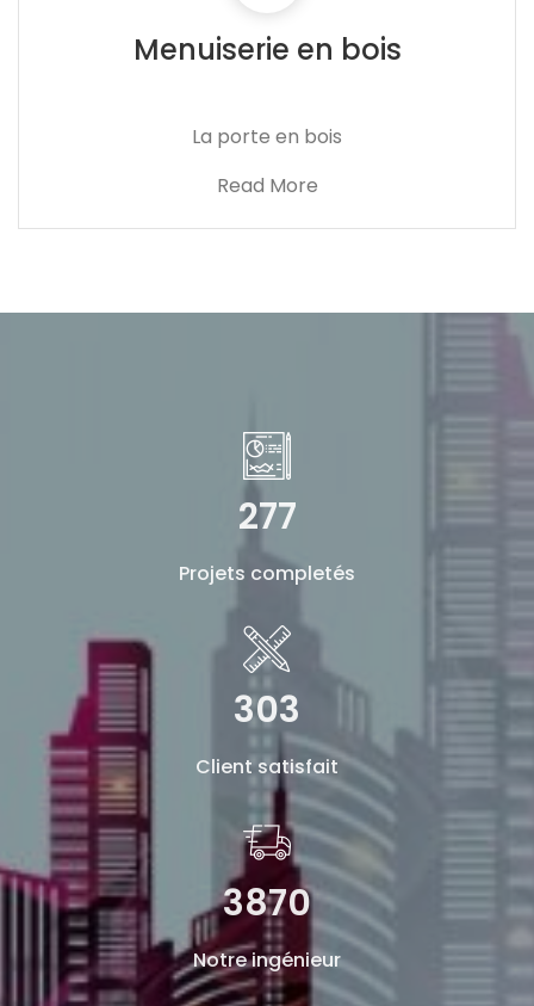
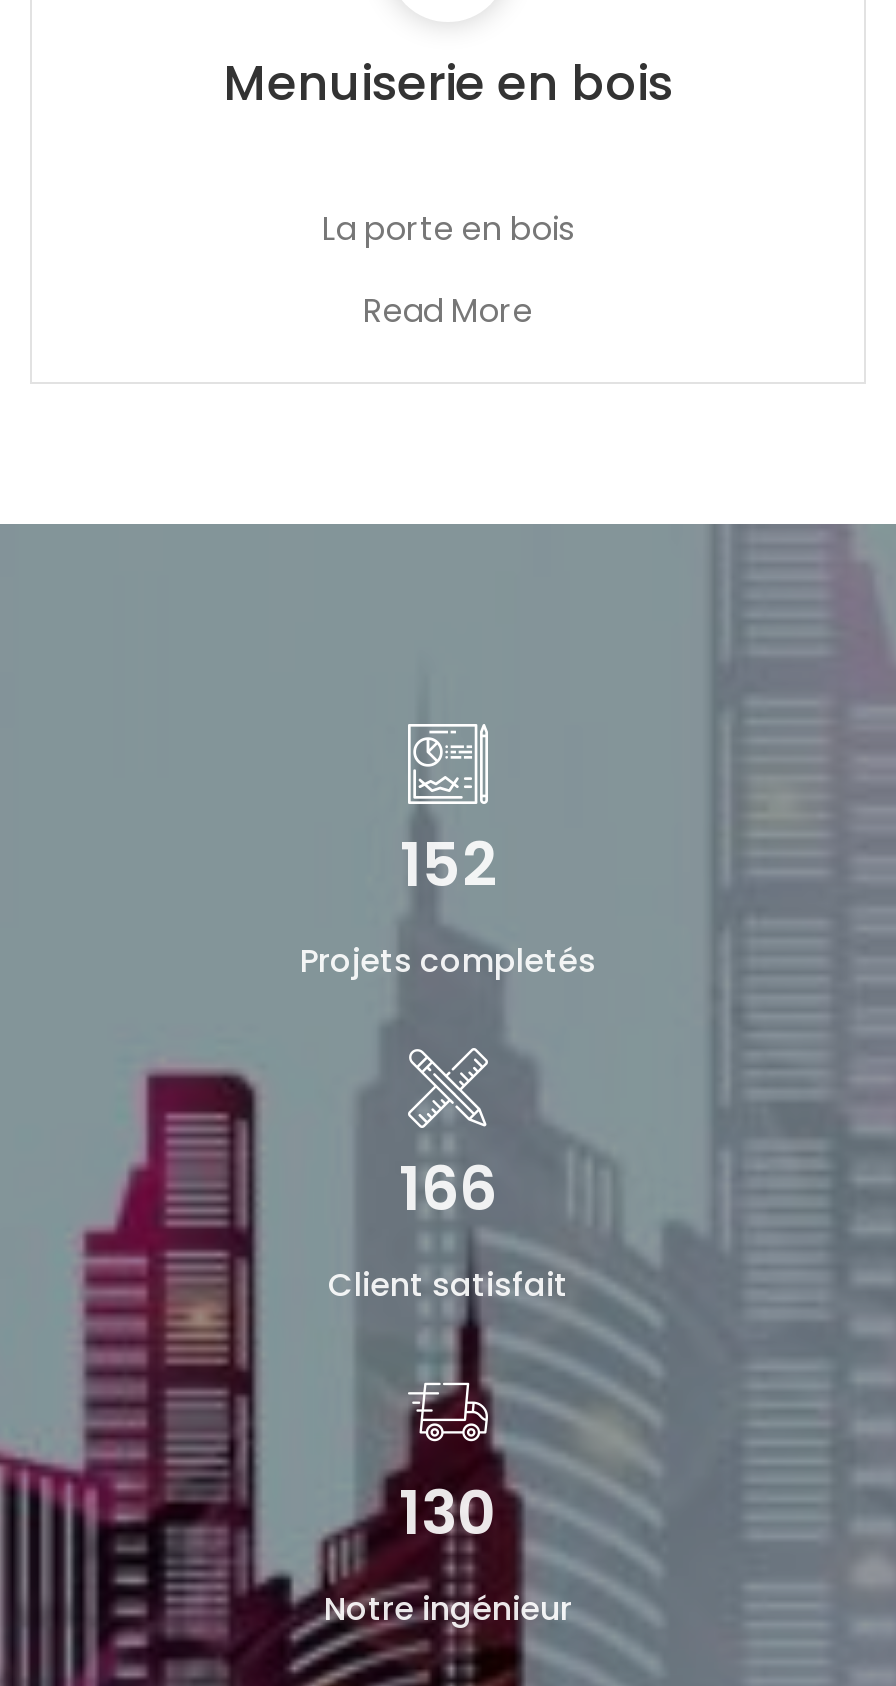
- 277
+ 152

- 303
+ 166

- 3870
+ 130
